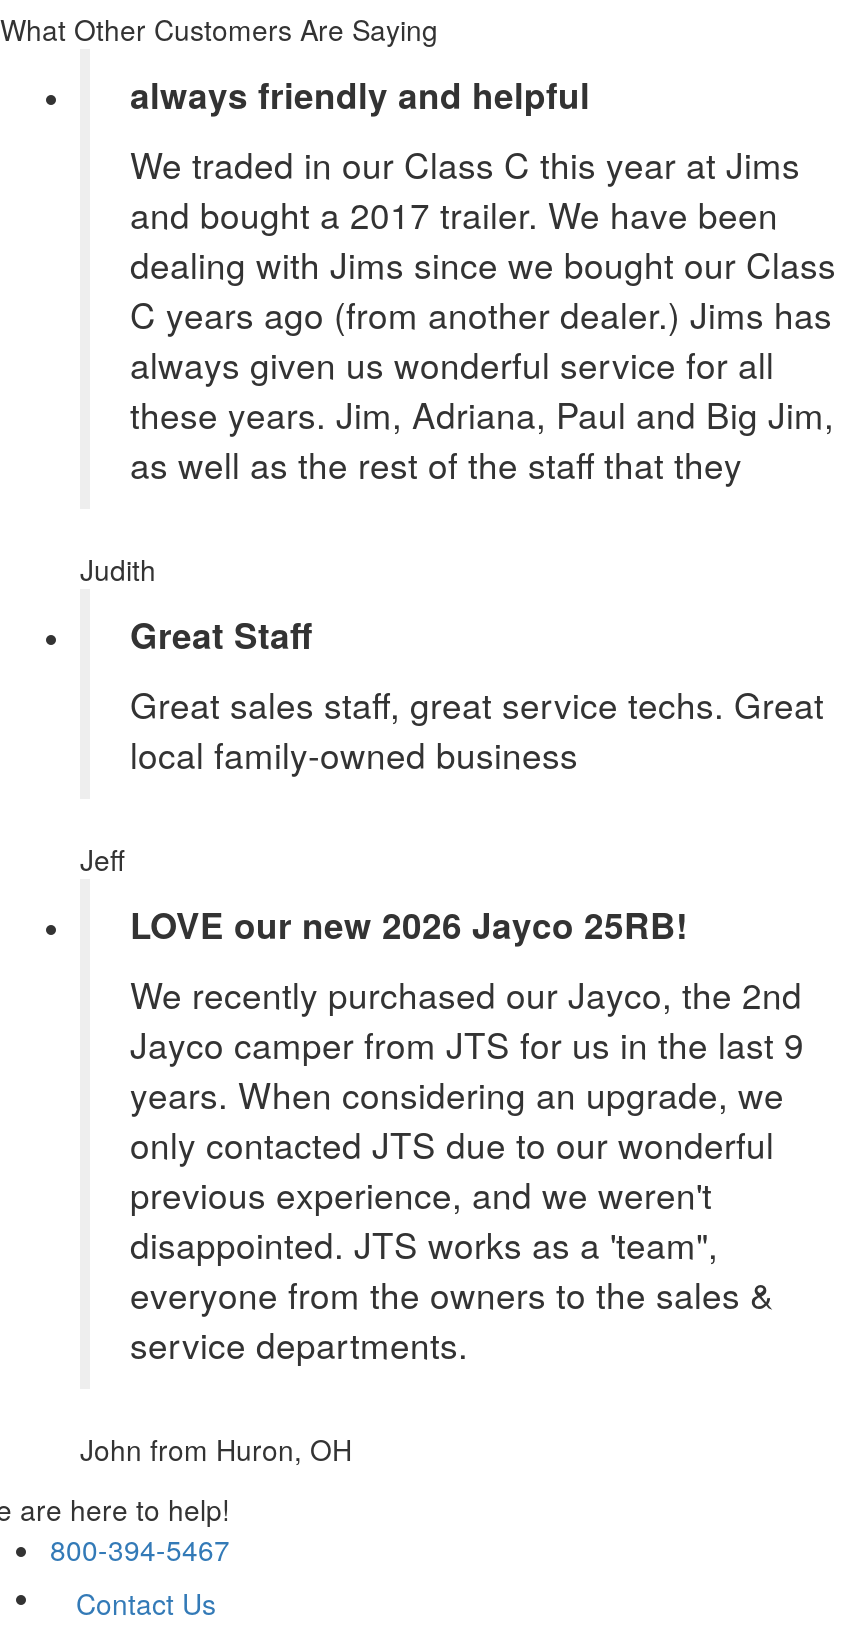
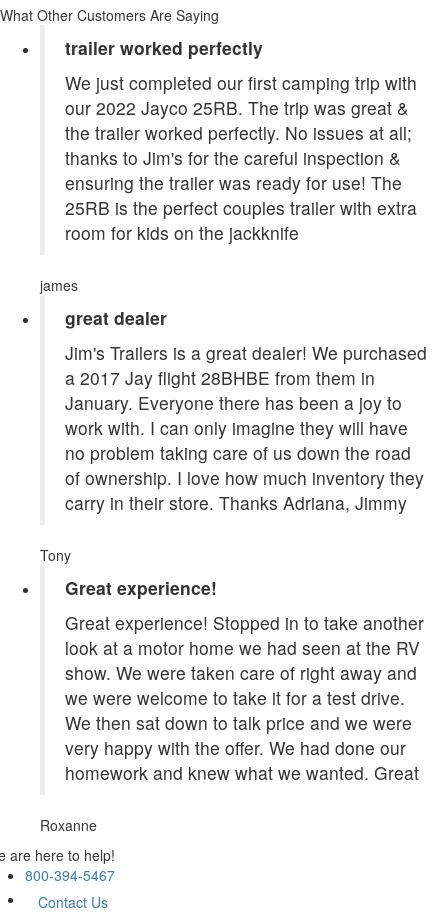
- always friendly and helpful
- We traded in our Class C this year at Jims
- and bought a 2017 trailer. We have been
- dealing with Jims since we bought our Class
- C years ago (from another dealer.) Jims has
- always given us wonderful service for all
- these years. Jim, Adriana, Paul and Big Jim,
- as well as the rest of the staff that they
+ trailer worked perfectly
+ We just completed our first camping trip with
+ our 2022 Jayco 25RB. The trip was great &
+ the trailer worked perfectly. No issues at all;
+ thanks to Jim's for the careful inspection &
+ ensuring the trailer was ready for use! The
+ 25RB is the perfect couples trailer with extra
+ room for kids on the jackknife

- Judith
- Great Staff
- Great sales staff, great service techs. Great
- local family-owned business
+ james
+ great dealer
+ Jim's Trailers is a great dealer! We purchased
+ a 2017 Jay flight 28BHBE from them in
+ January. Everyone there has been a joy to
+ work with. I can only imagine they will have
+ no problem taking care of us down the road
+ of ownership. I love how much inventory they
+ carry in their store. Thanks Adriana, Jimmy

- Jeff
- LOVE our new 2026 Jayco 25RB!
- We recently purchased our Jayco, the 2nd
- Jayco camper from JTS for us in the last 9
- years. When considering an upgrade, we
- only contacted JTS due to our wonderful
- previous experience, and we weren't
- disappointed. JTS works as a 'team",
- everyone from the owners to the sales &
- service departments.
+ Tony
+ Great experience!
+ Great experience! Stopped in to take another
+ look at a motor home we had seen at the RV
+ show. We were taken care of right away and
+ we were welcome to take it for a test drive.
+ We then sat down to talk price and we were
+ very happy with the offer. We had done our
+ homework and knew what we wanted. Great

- John from Huron, OH
+ Roxanne
